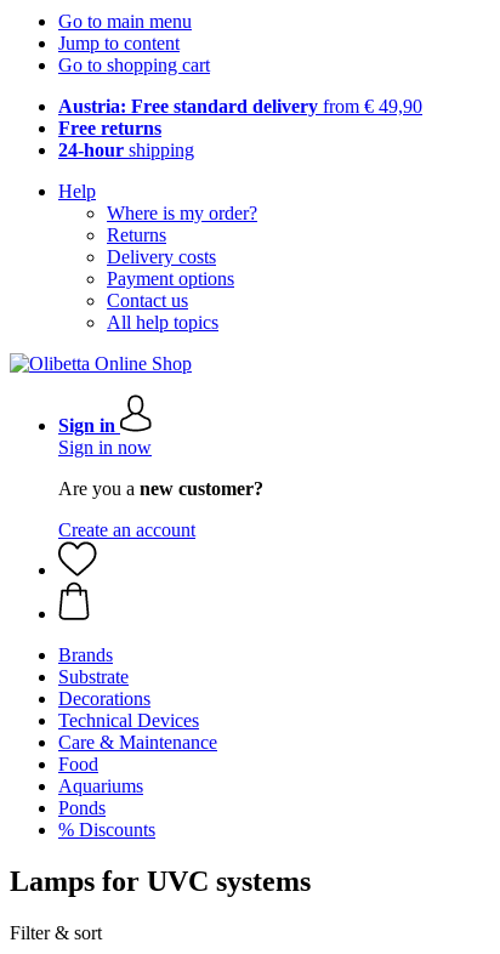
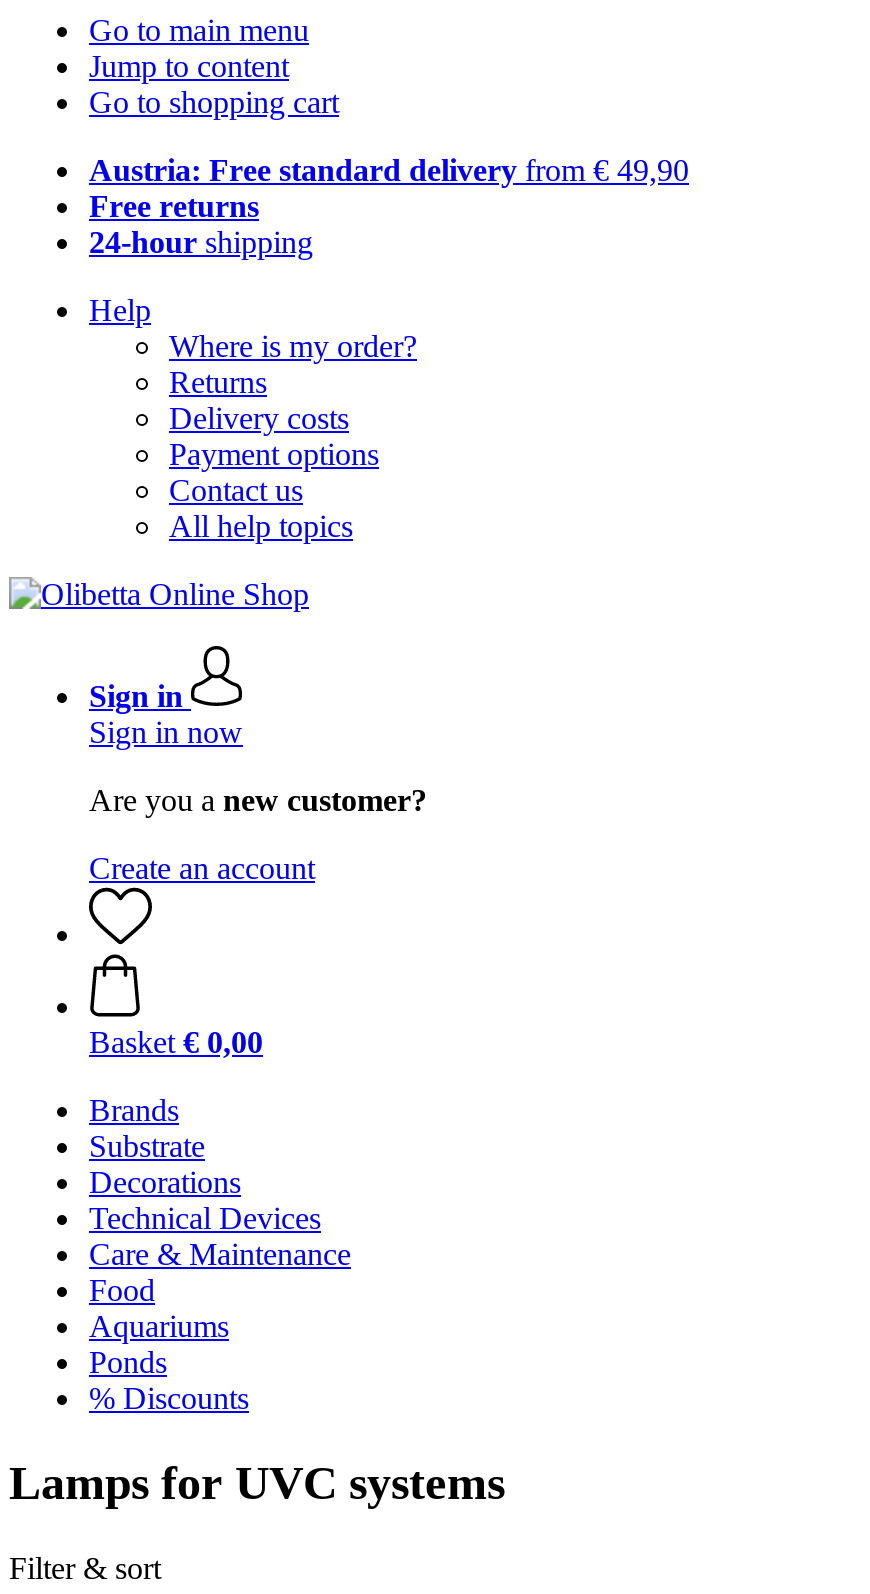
+ Basket € 0,00
